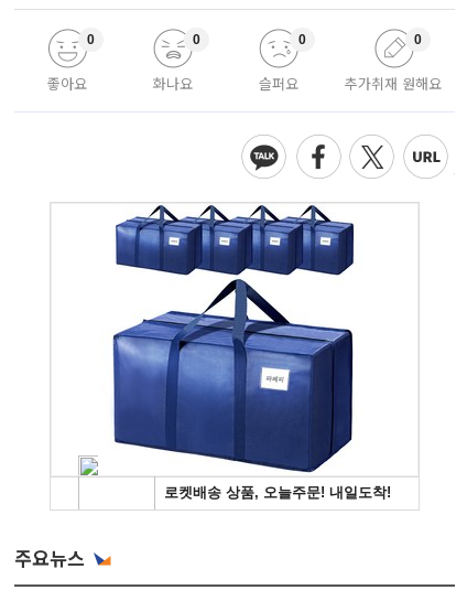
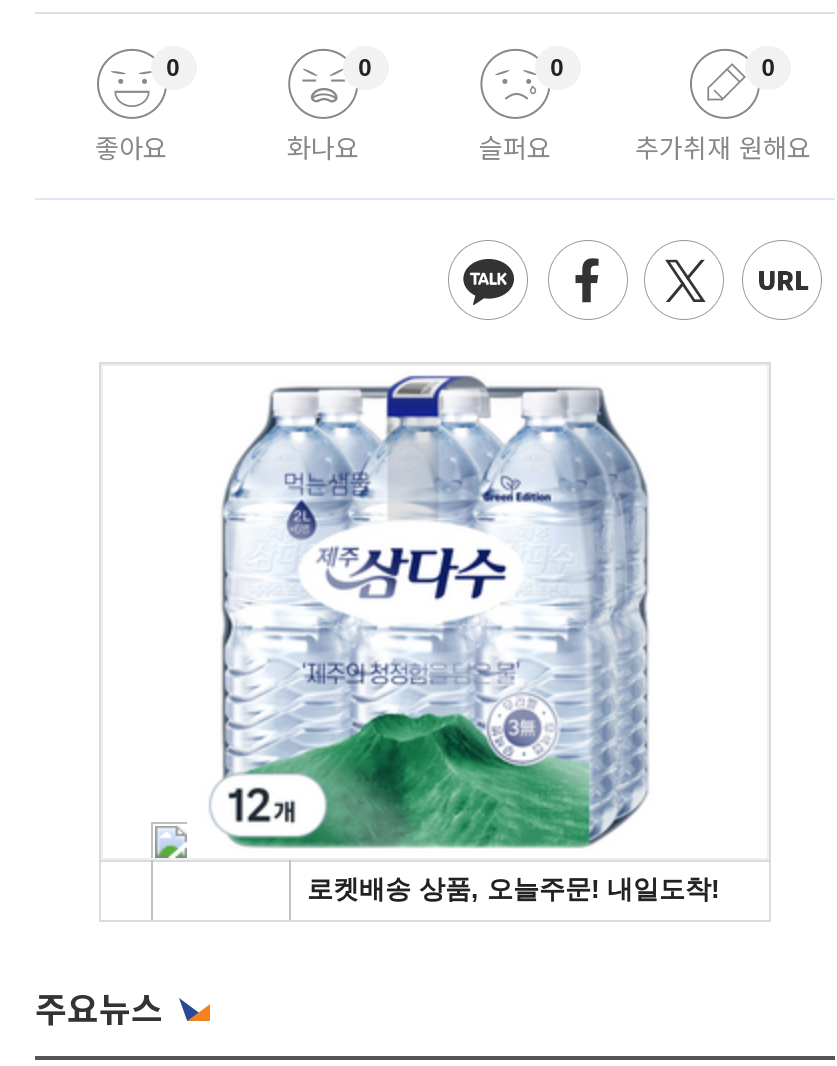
- [image]
+ [image]
